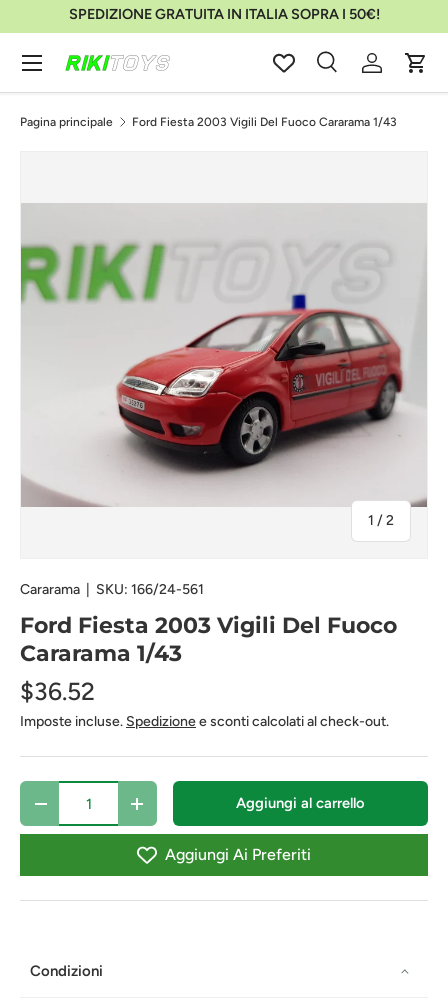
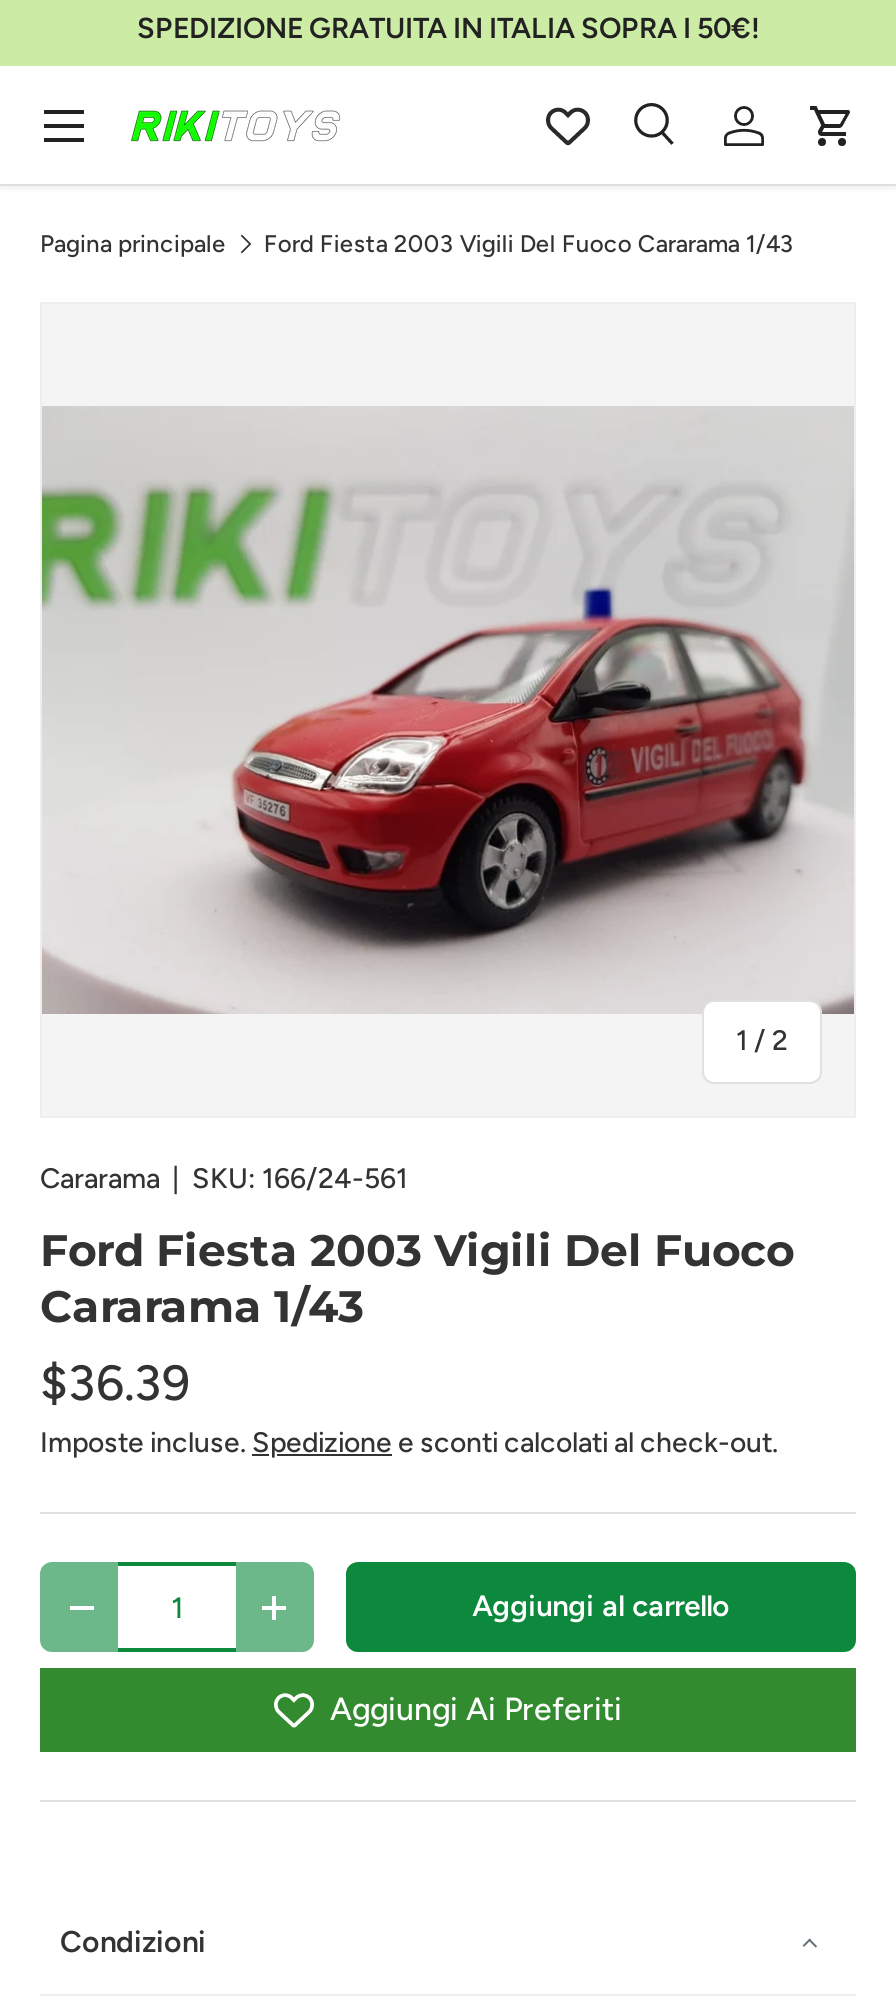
- $36.52
+ $36.39
